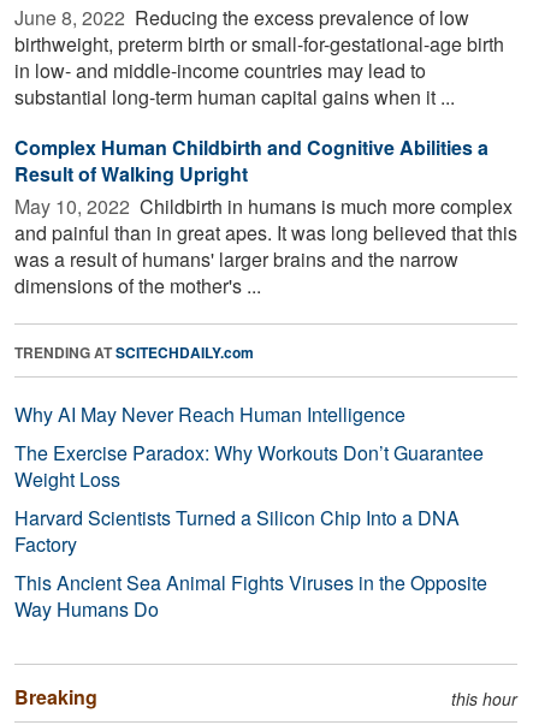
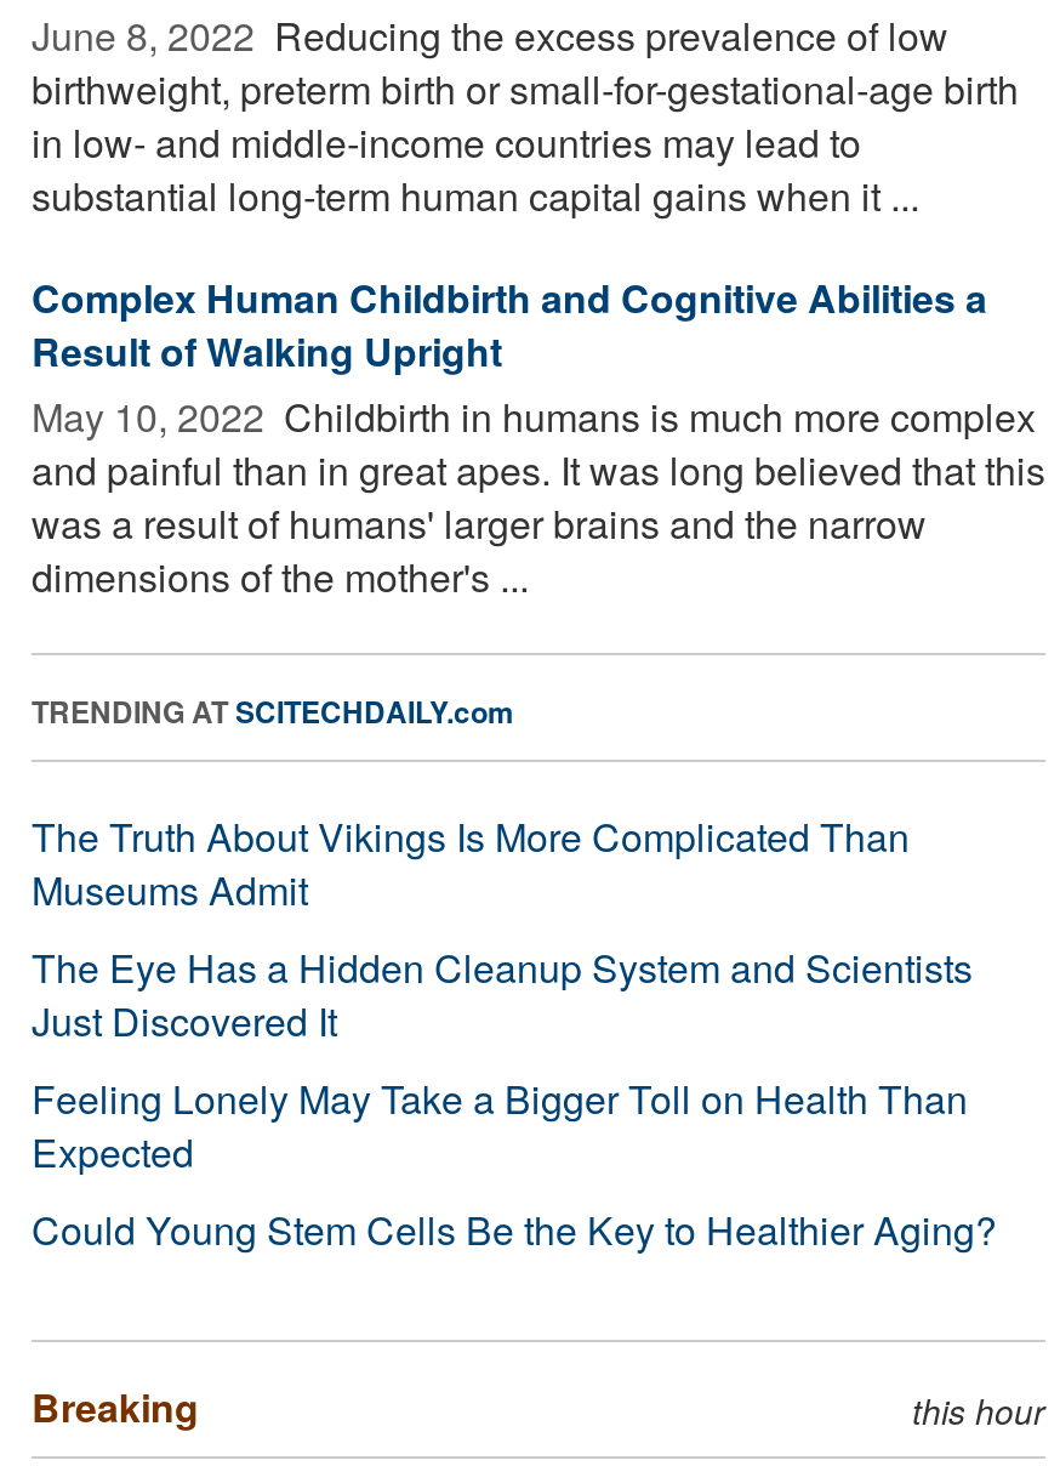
- Why AI May Never Reach Human Intelligence
- The Exercise Paradox: Why Workouts Don’t Guarantee
- Weight Loss
- Harvard Scientists Turned a Silicon Chip Into a DNA
- Factory
- This Ancient Sea Animal Fights Viruses in the Opposite
- Way Humans Do
+ The Truth About Vikings Is More Complicated Than
+ Museums Admit
+ The Eye Has a Hidden Cleanup System and Scientists
+ Just Discovered It
+ Feeling Lonely May Take a Bigger Toll on Health Than
+ Expected
+ Could Young Stem Cells Be the Key to Healthier Aging?
